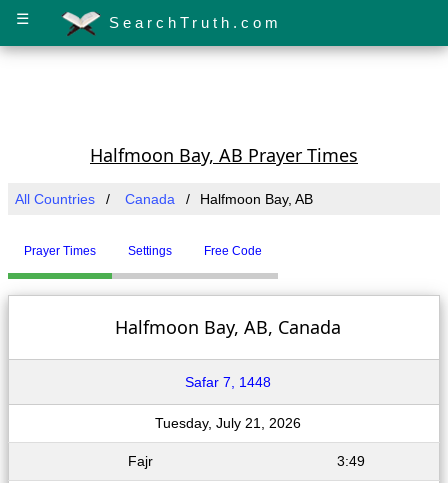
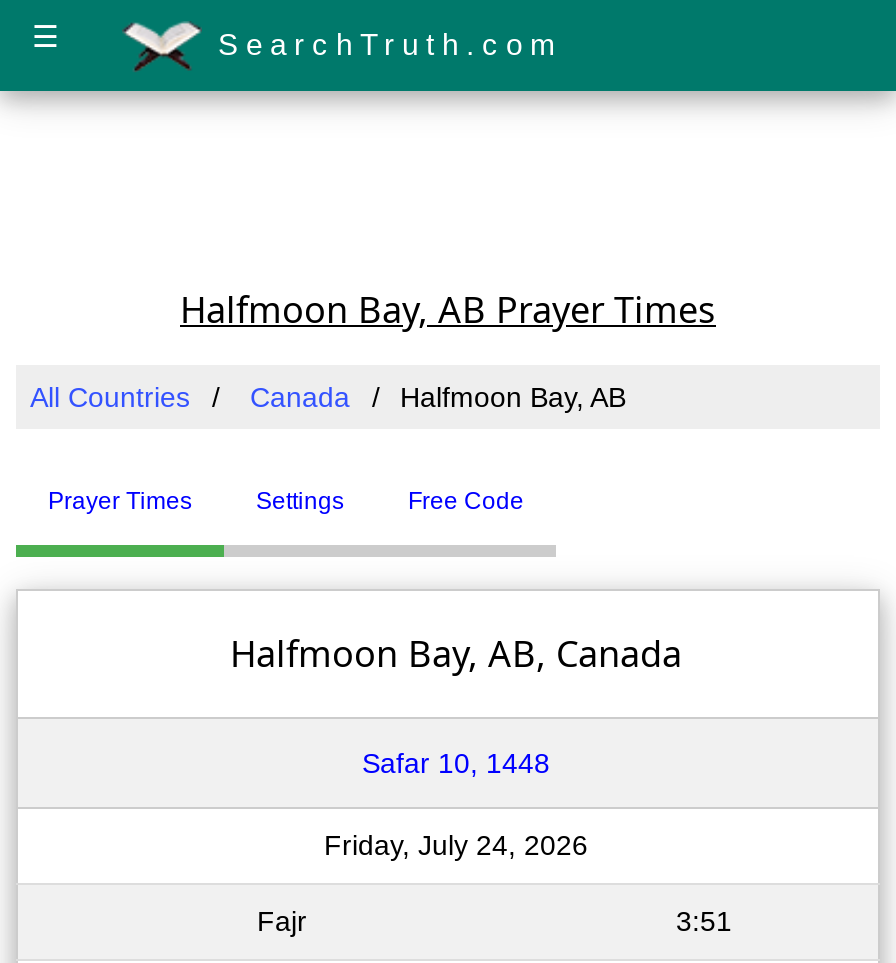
- Safar 7, 1448
+ Safar 10, 1448

- Tuesday, July 21, 2026
+ Friday, July 24, 2026

- 3:49
+ 3:51
